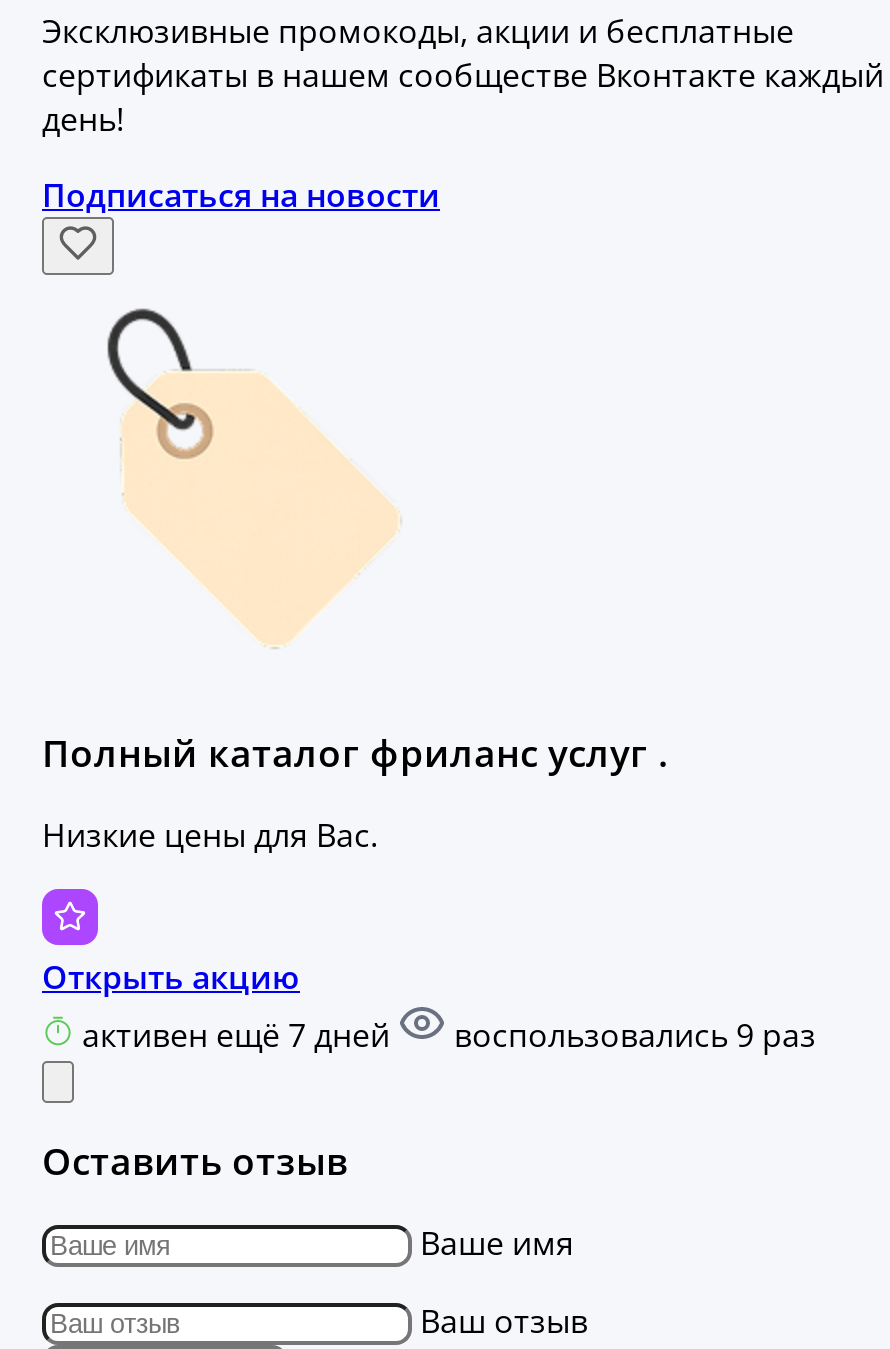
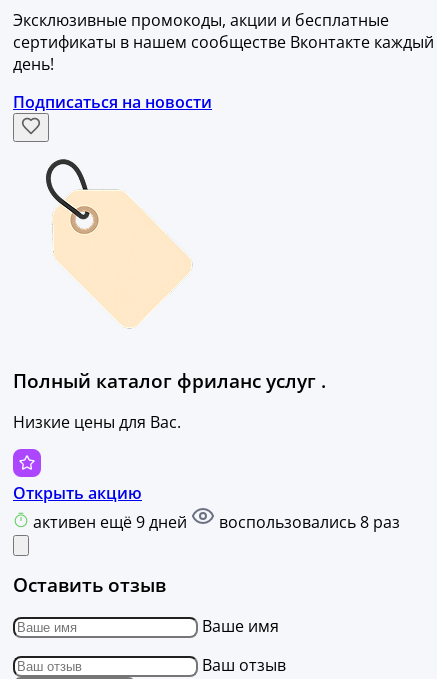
- активен ещё 7 дней
+ активен ещё 9 дней

- воспользовались 9 раз
+ воспользовались 8 раз
